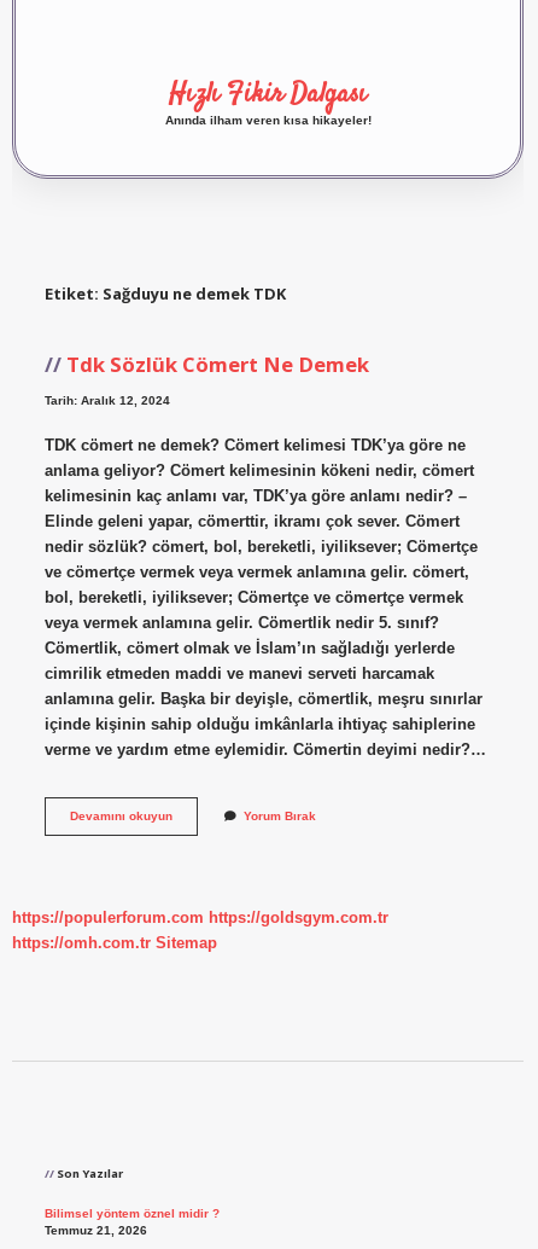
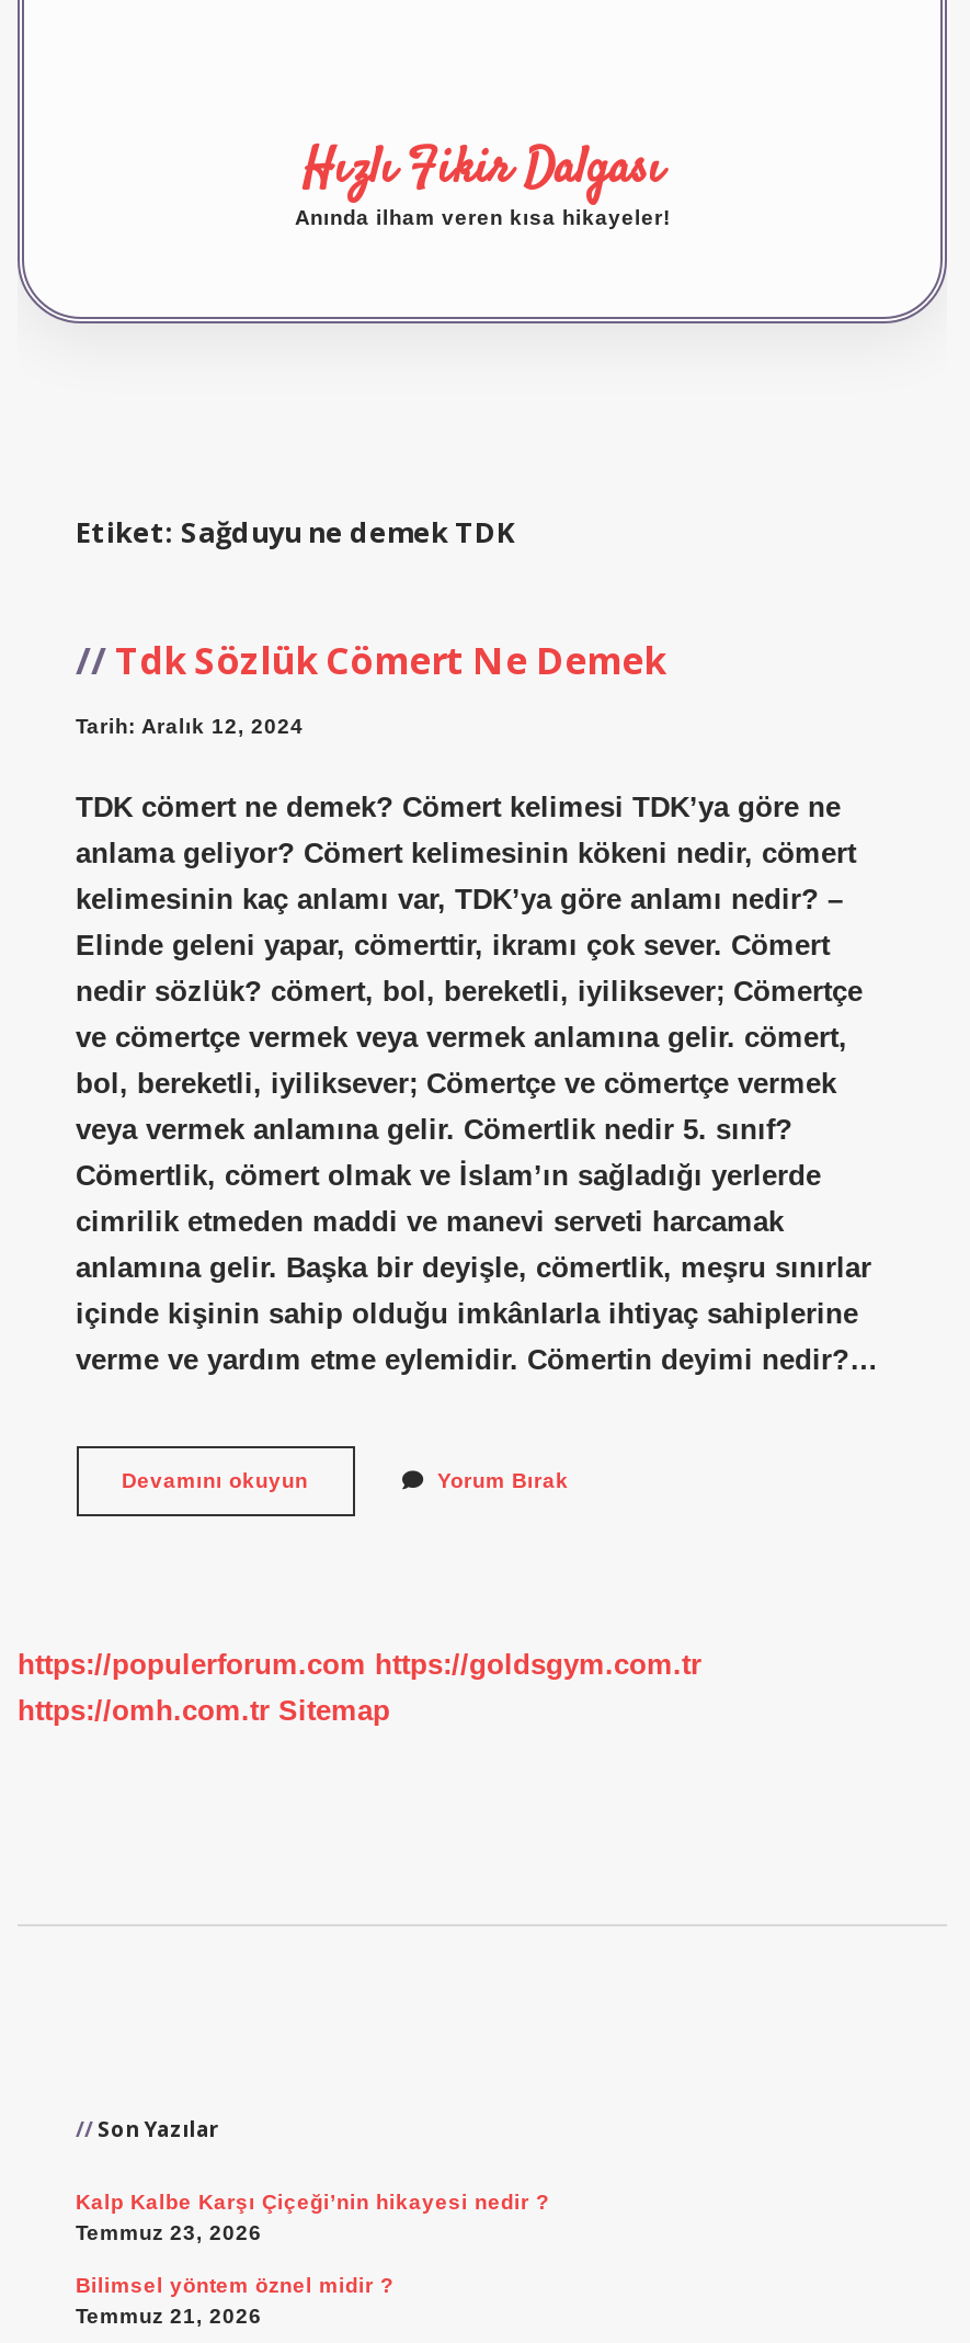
+ Kalp Kalbe Karşı Çiçeği’nin hikayesi nedir ?
+ Temmuz 23, 2026
